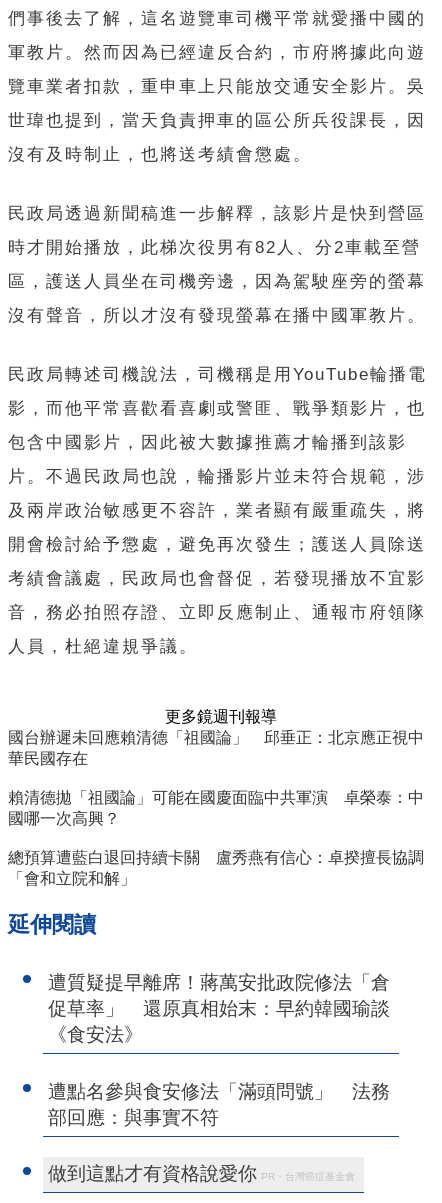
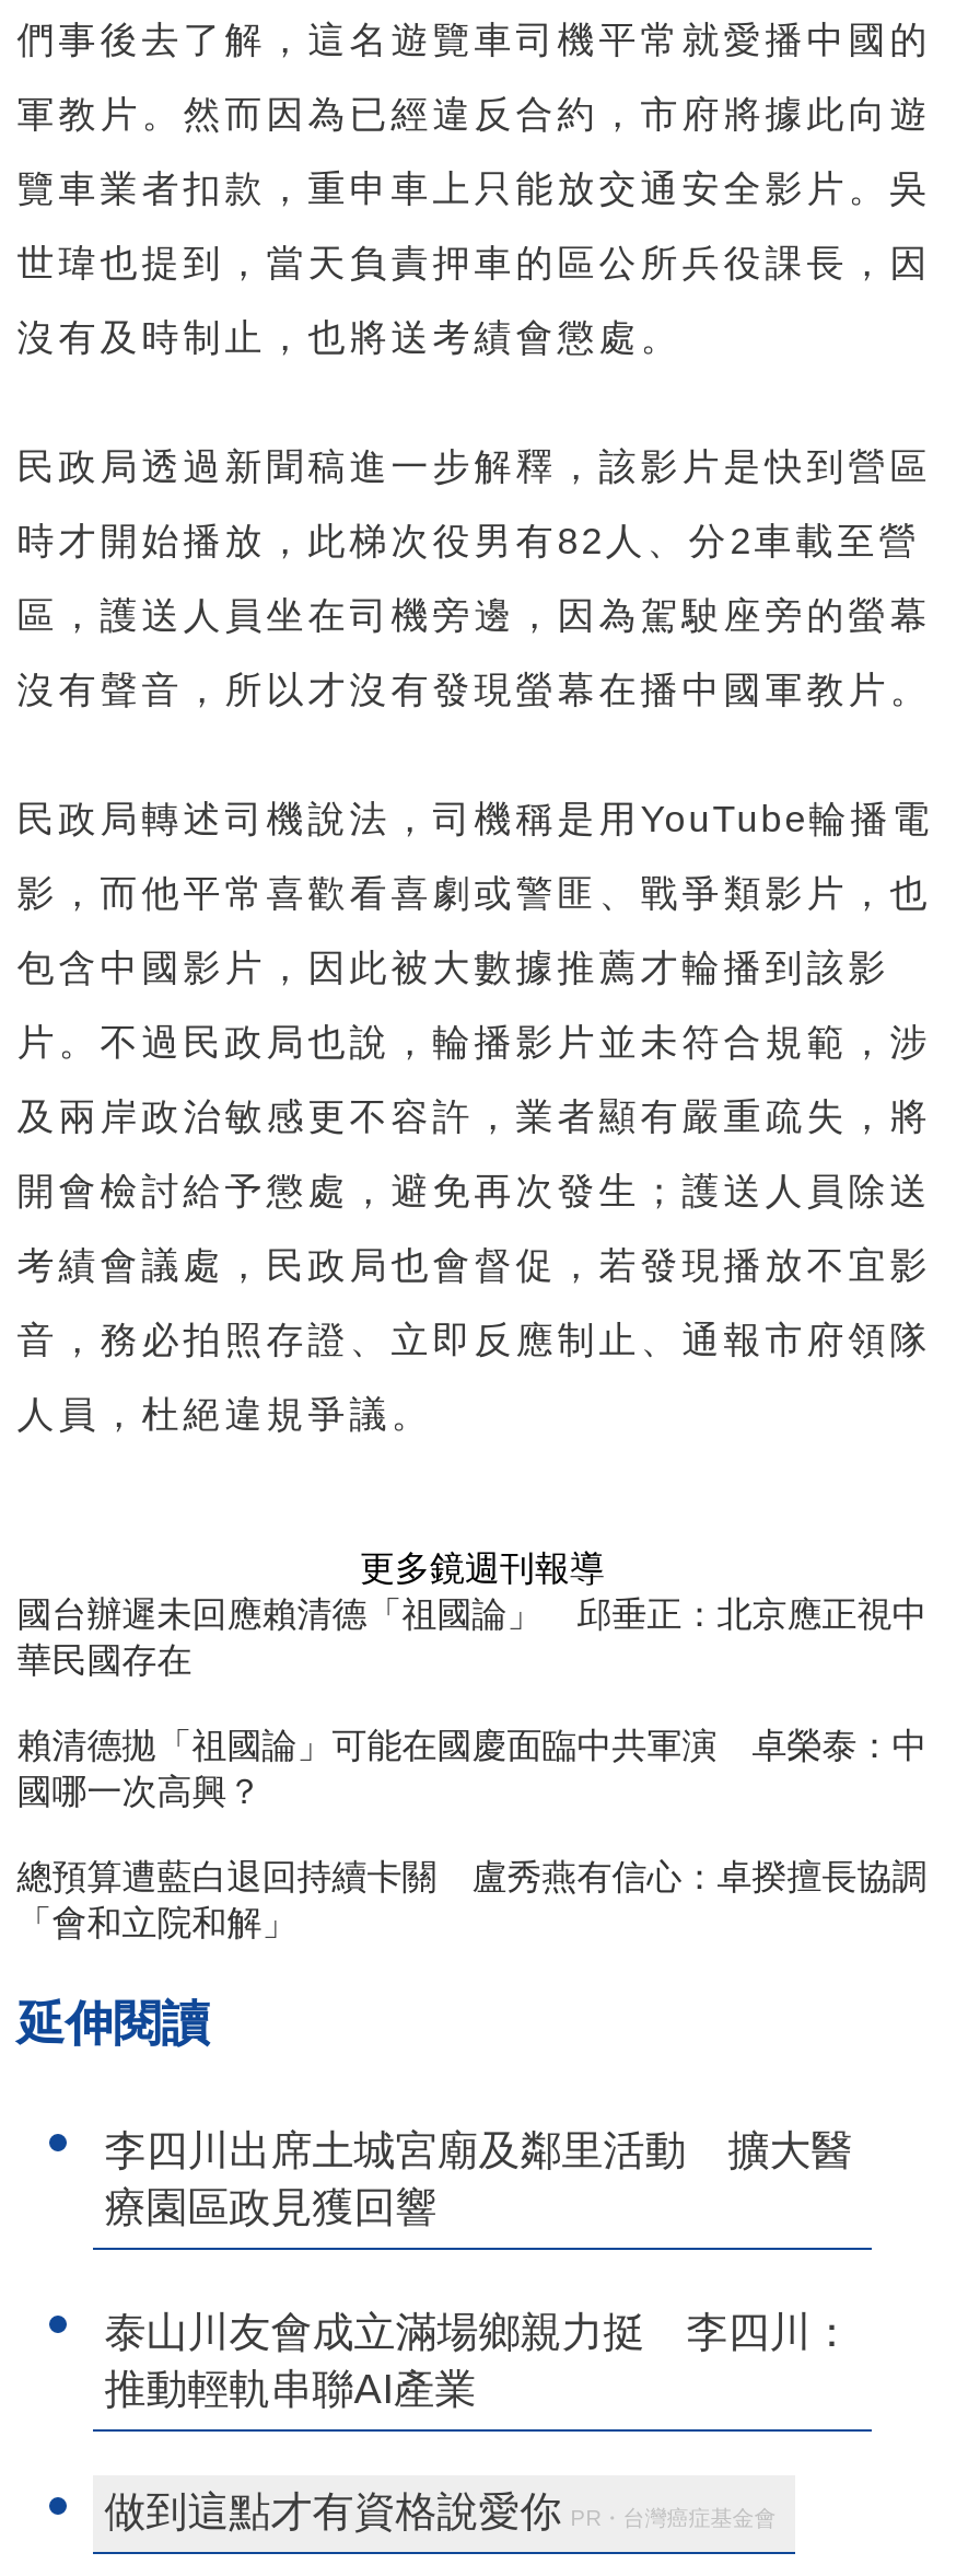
- 遭質疑提早離席！蔣萬安批政院修法「倉
- 促草率」 還原真相始末：早約韓國瑜談
- 《食安法》
+ 李四川出席土城宮廟及鄰里活動 擴大醫
+ 療園區政見獲回響

- 遭點名參與食安修法「滿頭問號」 法務
- 部回應：與事實不符
+ 泰山川友會成立滿場鄉親力挺 李四川：
+ 推動輕軌串聯AI產業
